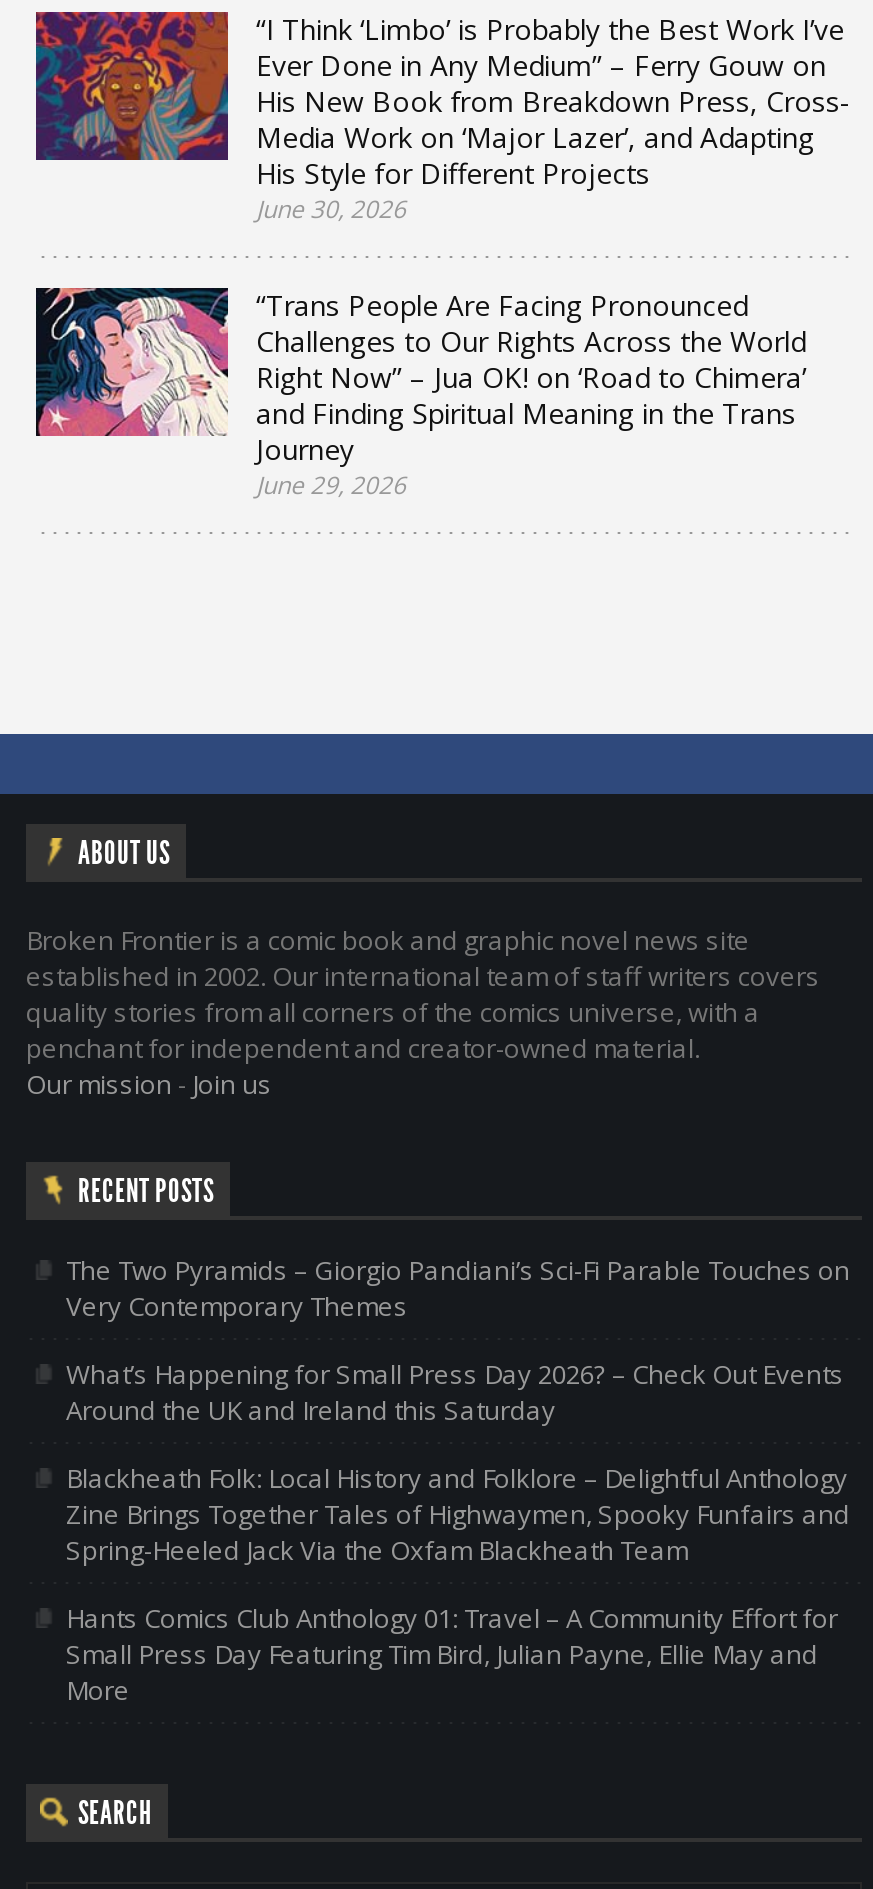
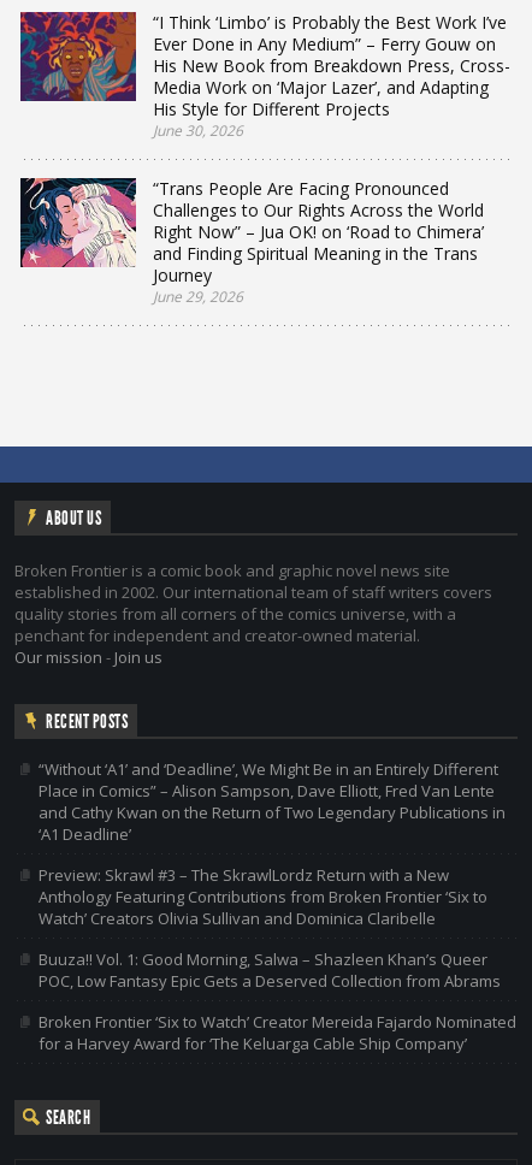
- The Two Pyramids – Giorgio Pandiani’s Sci-Fi Parable Touches on
- Very Contemporary Themes
+ “Without ‘A1’ and ‘Deadline’, We Might Be in an Entirely Different
+ Place in Comics” – Alison Sampson, Dave Elliott, Fred Van Lente
+ and Cathy Kwan on the Return of Two Legendary Publications in
+ ‘A1 Deadline’

- What’s Happening for Small Press Day 2026? – Check Out Events
- Around the UK and Ireland this Saturday
+ Preview: Skrawl #3 – The SkrawlLordz Return with a New
+ Anthology Featuring Contributions from Broken Frontier ‘Six to
+ Watch’ Creators Olivia Sullivan and Dominica Claribelle

- Blackheath Folk: Local History and Folklore – Delightful Anthology
- Zine Brings Together Tales of Highwaymen, Spooky Funfairs and
- Spring-Heeled Jack Via the Oxfam Blackheath Team
+ Buuza!! Vol. 1: Good Morning, Salwa – Shazleen Khan’s Queer
+ POC, Low Fantasy Epic Gets a Deserved Collection from Abrams

- Hants Comics Club Anthology 01: Travel – A Community Effort for
- Small Press Day Featuring Tim Bird, Julian Payne, Ellie May and
- More
+ Broken Frontier ‘Six to Watch’ Creator Mereida Fajardo Nominated
+ for a Harvey Award for ‘The Keluarga Cable Ship Company’
